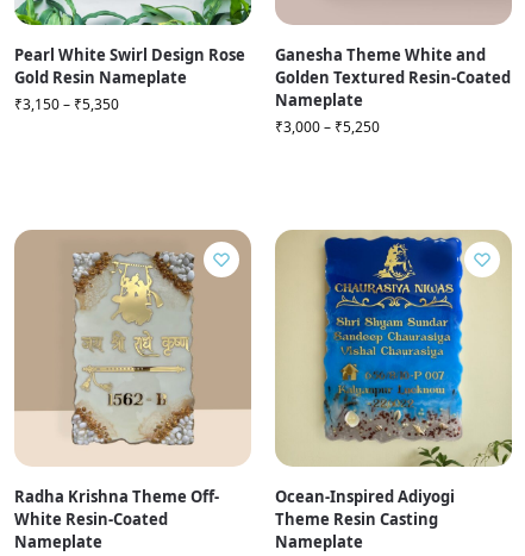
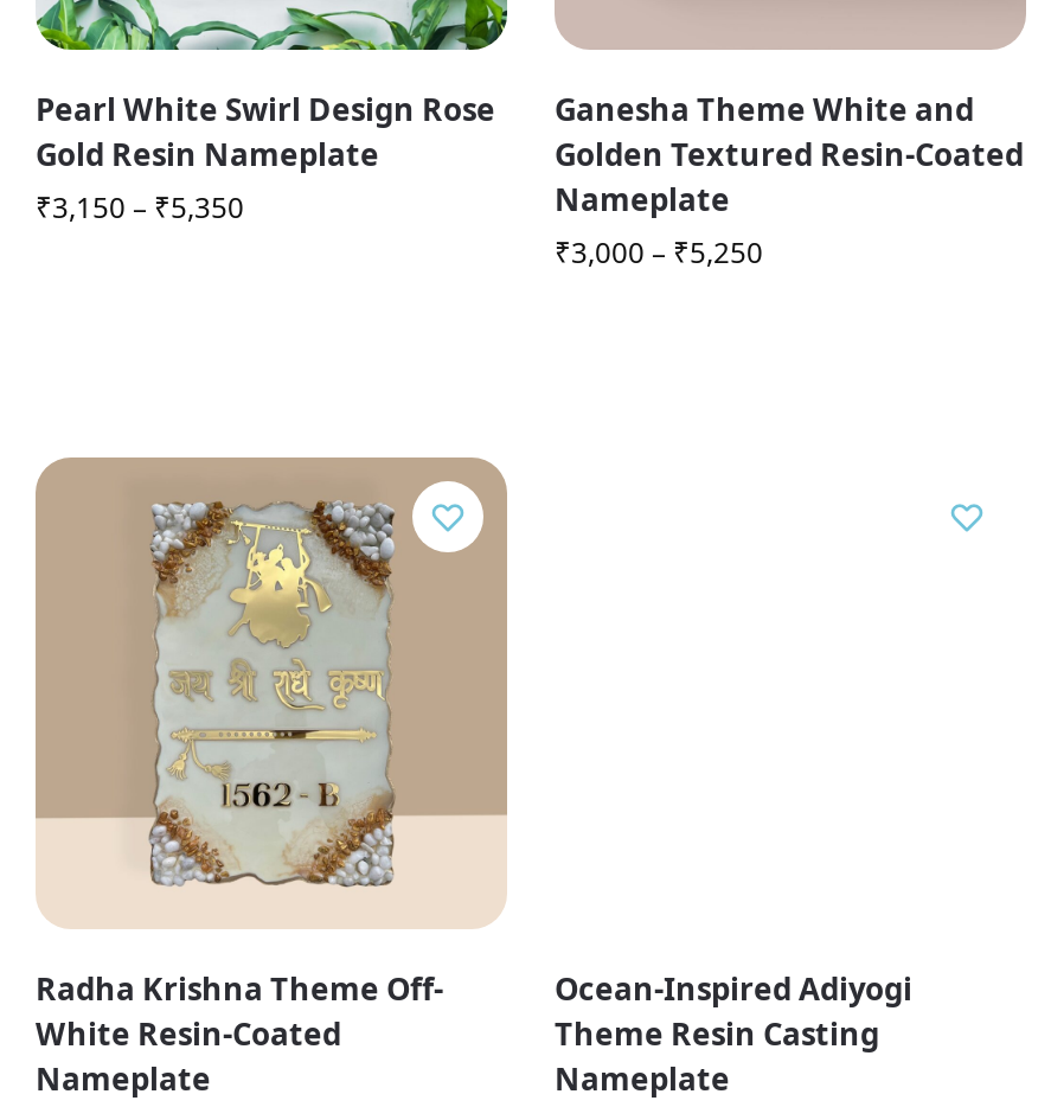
- [image]
